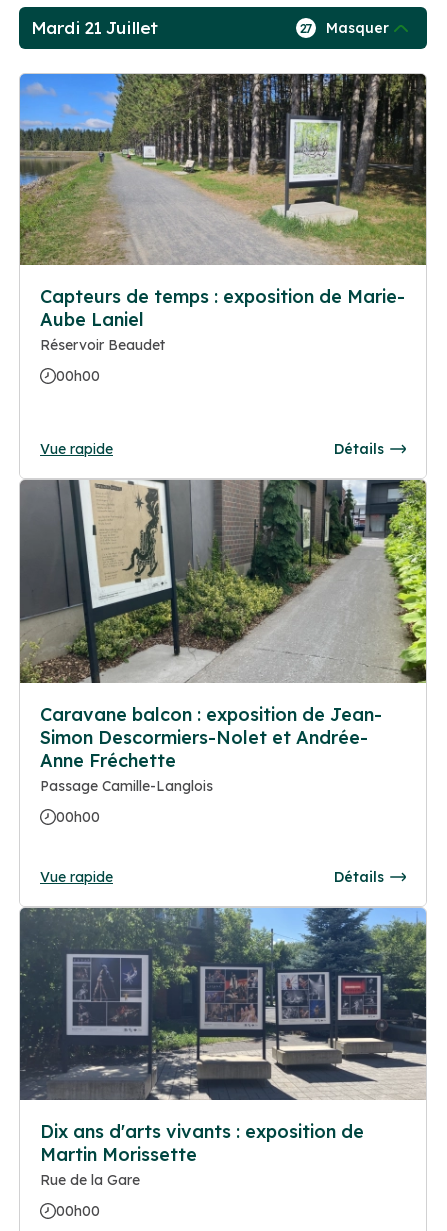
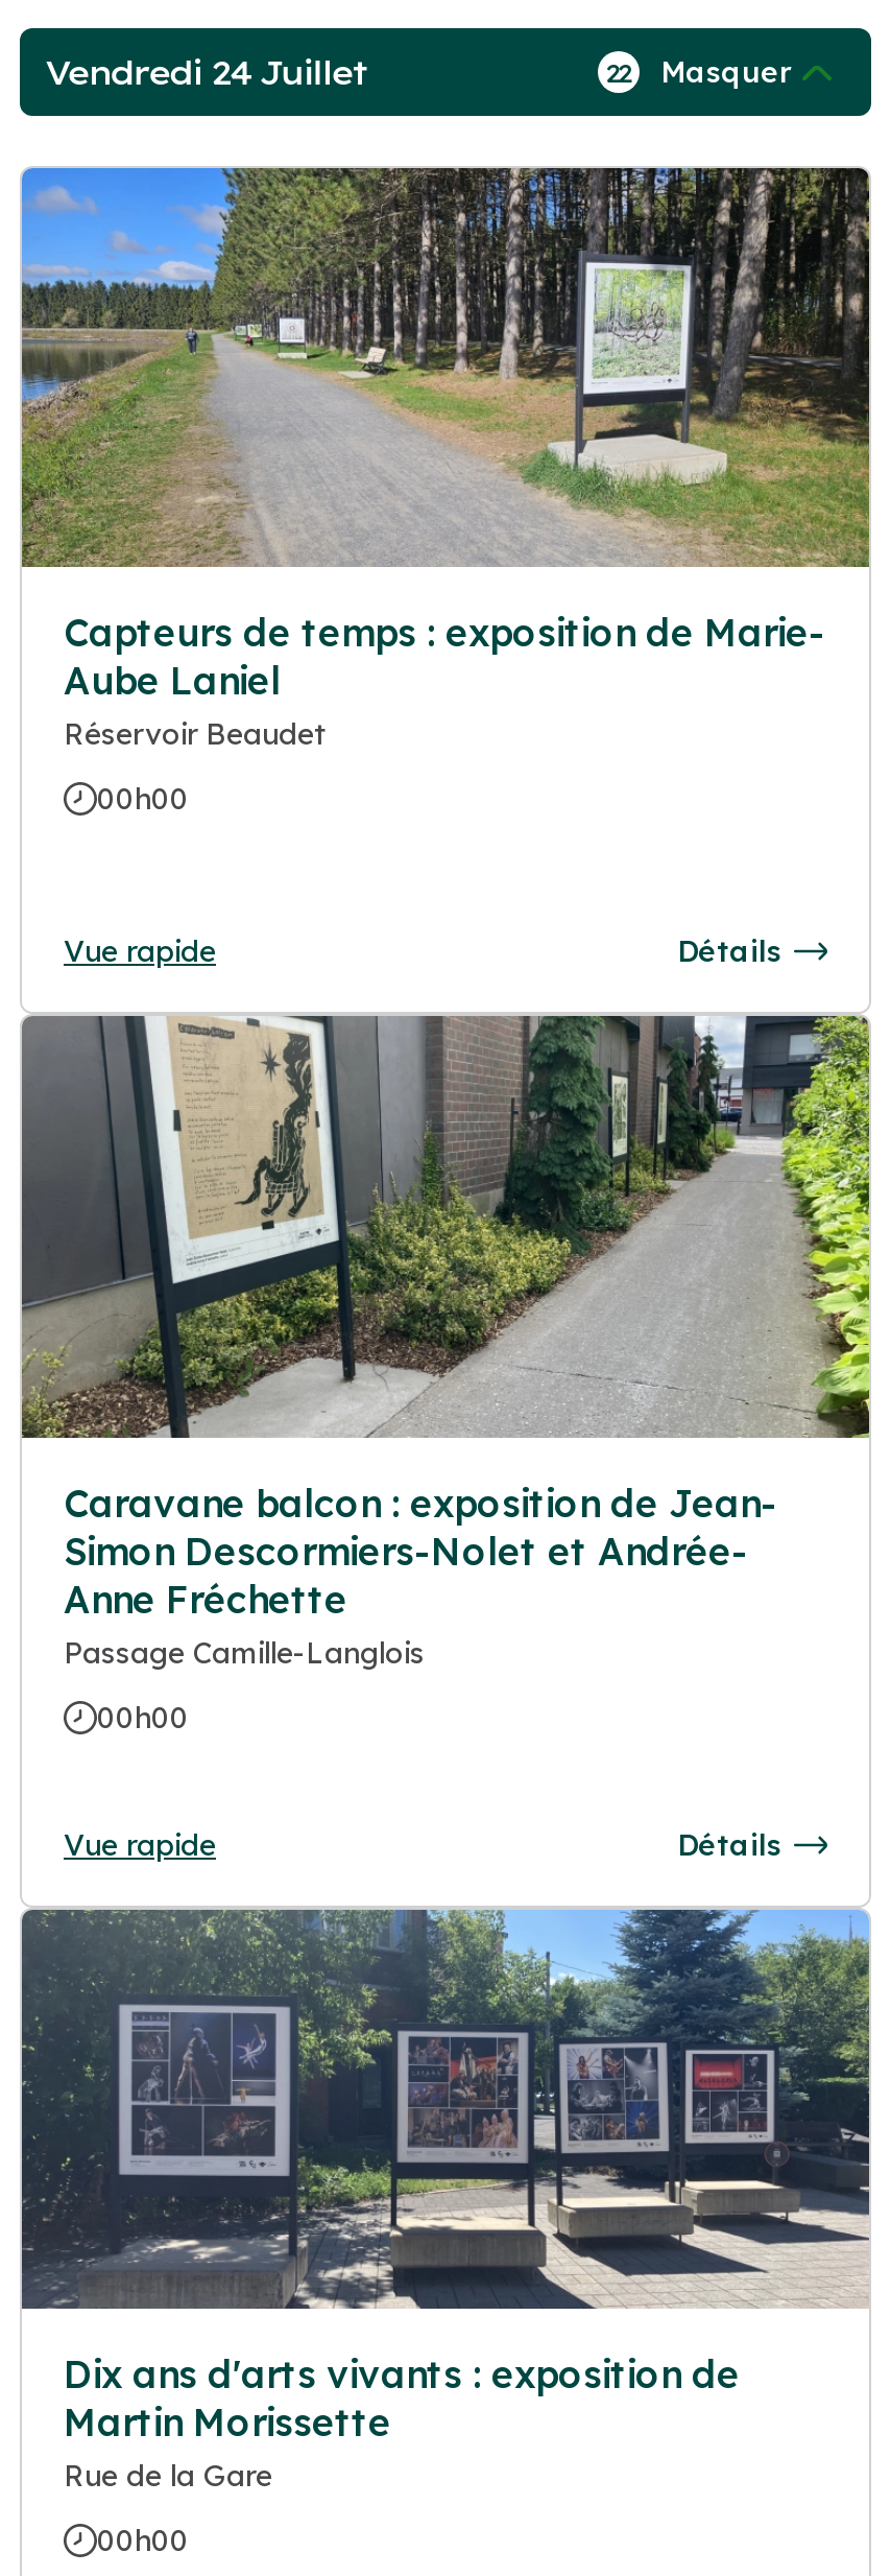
- Mardi 21 Juillet
+ Vendredi 24 Juillet

- 27 Masquer
+ 22 Masquer
